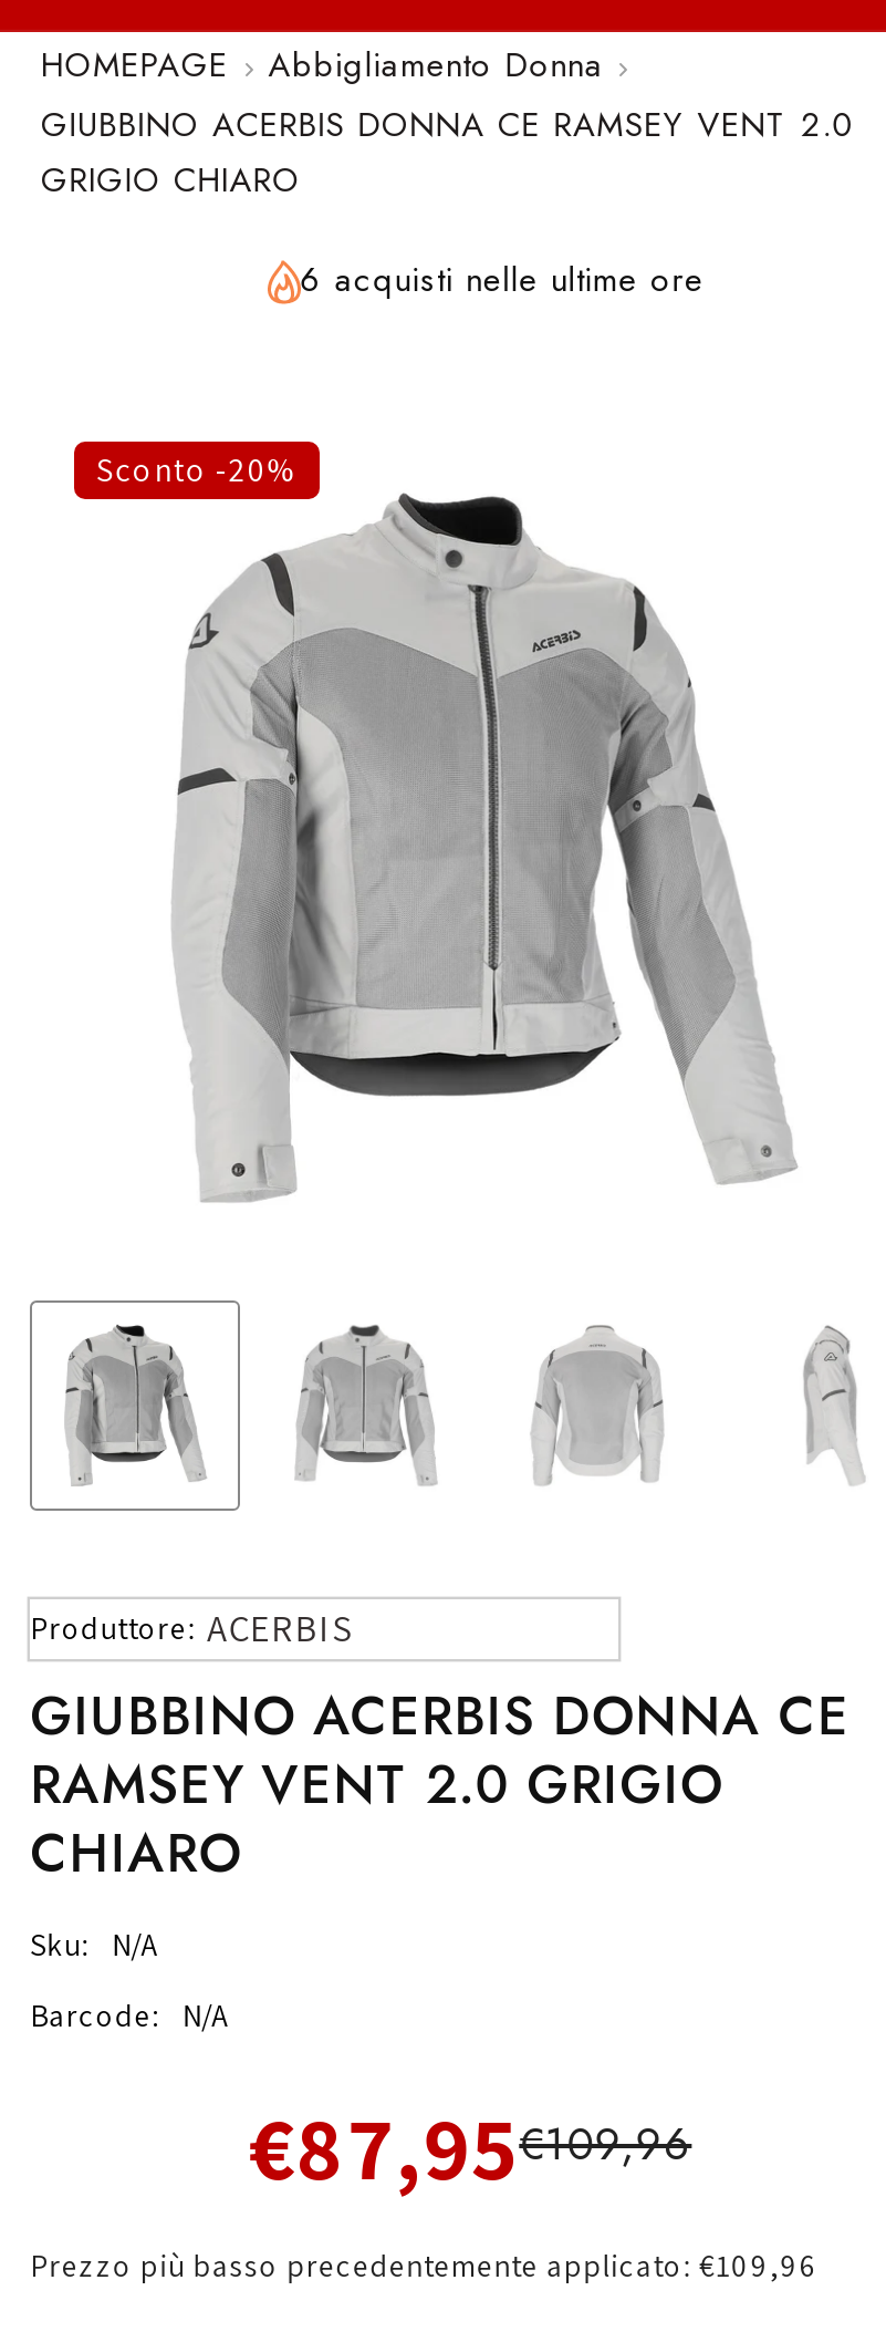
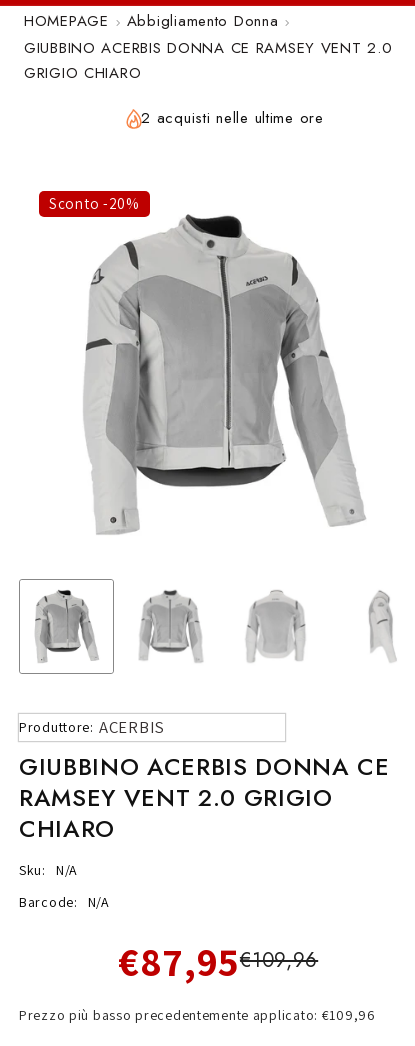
- 6 acquisti nelle ultime ore
+ 2 acquisti nelle ultime ore
